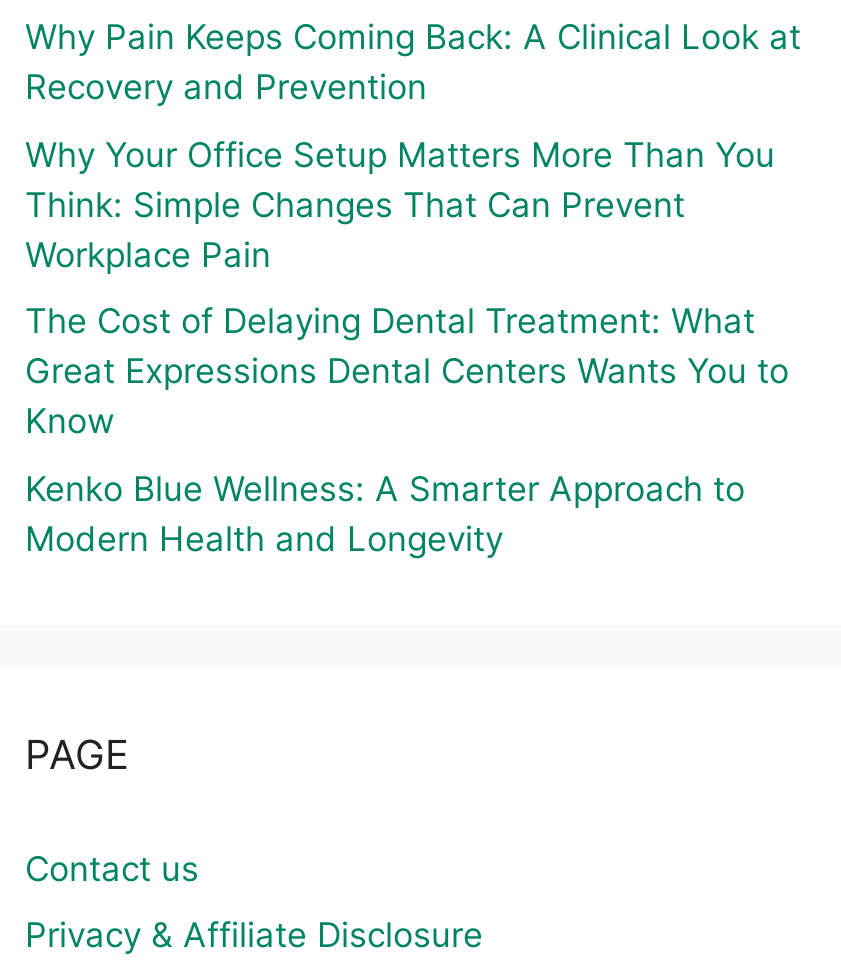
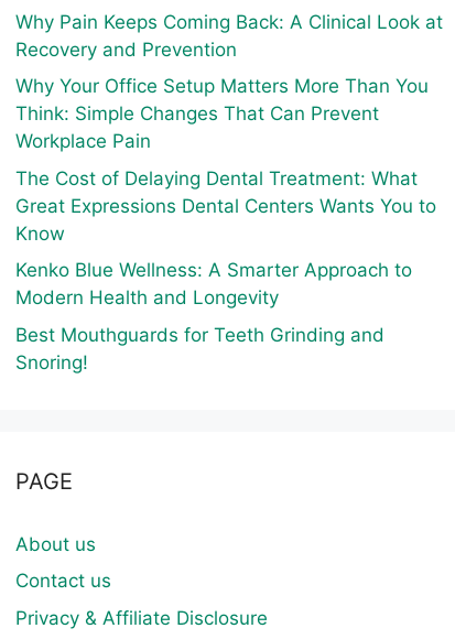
+ Best Mouthguards for Teeth Grinding and
+ Snoring!

+ About us
